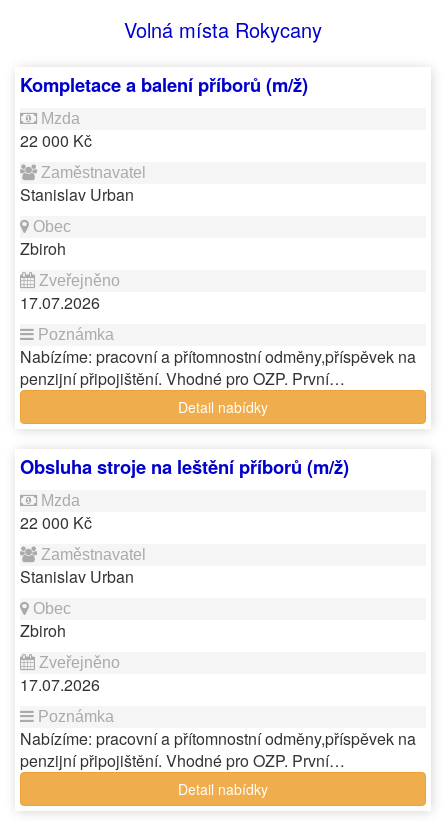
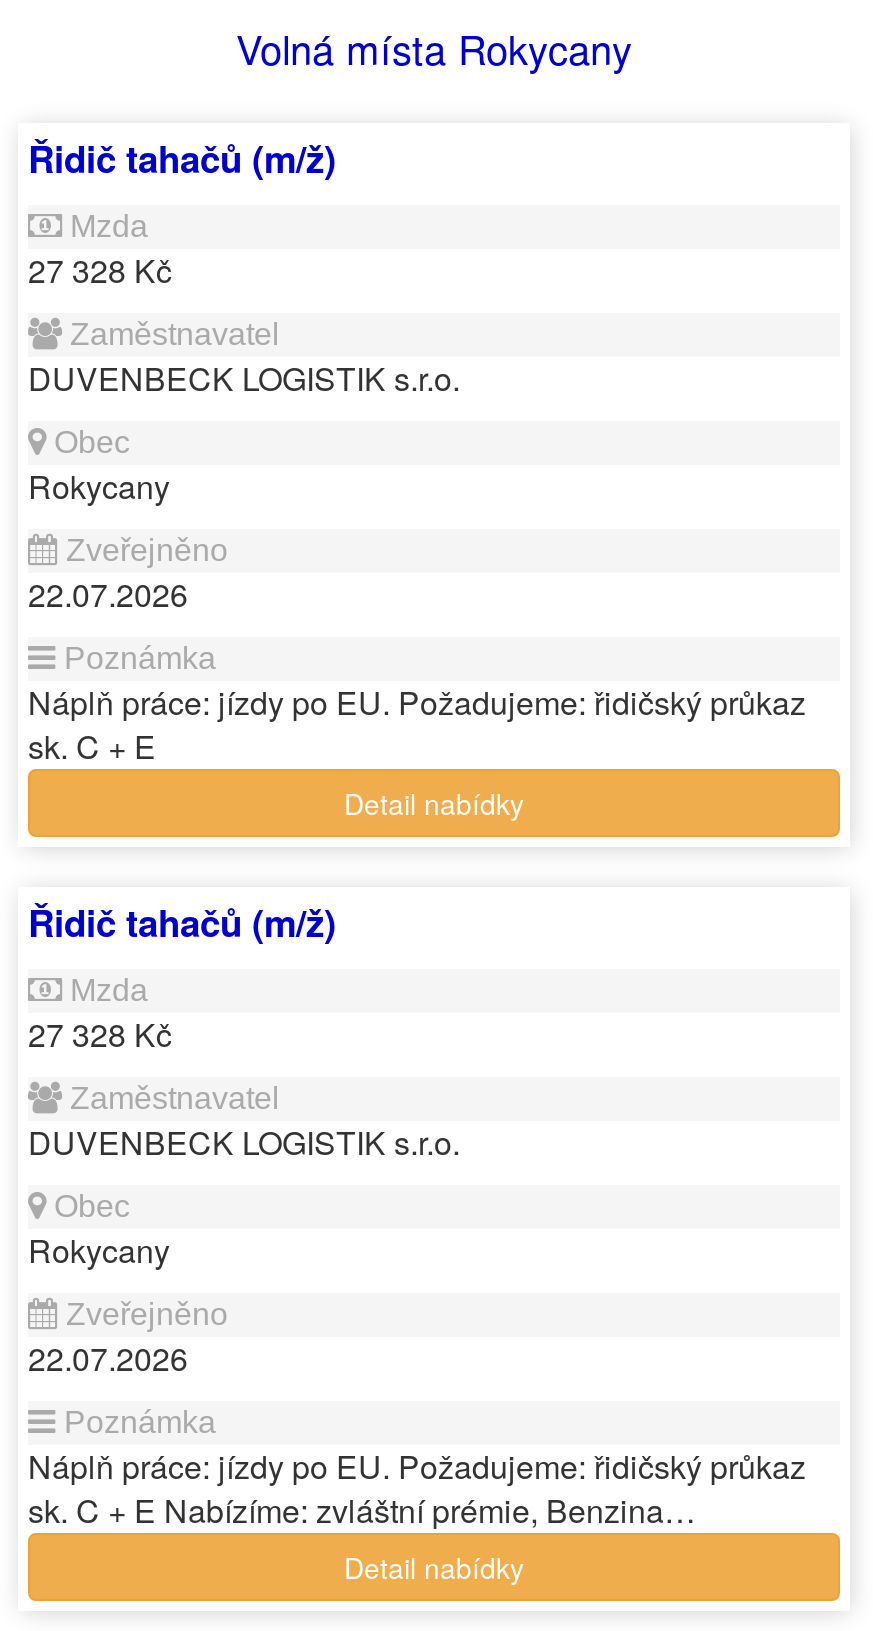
- Kompletace a balení příborů (m/ž)
+ Řidič tahačů (m/ž)

- 22 000 Kč
+ 27 328 Kč

- Stanislav Urban
+ DUVENBECK LOGISTIK s.r.o.

- Zbiroh
+ Rokycany

- 17.07.2026
+ 22.07.2026

- Nabízíme: pracovní a přítomnostní odměny,příspěvek na
- penzijní připojištění. Vhodné pro OZP. První…
+ Náplň práce: jízdy po EU. Požadujeme: řidičský průkaz
+ sk. C + E

- Obsluha stroje na leštění příborů (m/ž)
+ Řidič tahačů (m/ž)

- 22 000 Kč
+ 27 328 Kč

- Stanislav Urban
+ DUVENBECK LOGISTIK s.r.o.

- Zbiroh
+ Rokycany

- 17.07.2026
+ 22.07.2026

- Nabízíme: pracovní a přítomnostní odměny,příspěvek na
- penzijní připojištění. Vhodné pro OZP. První…
+ Náplň práce: jízdy po EU. Požadujeme: řidičský průkaz
+ sk. C + E Nabízíme: zvláštní prémie, Benzina…
